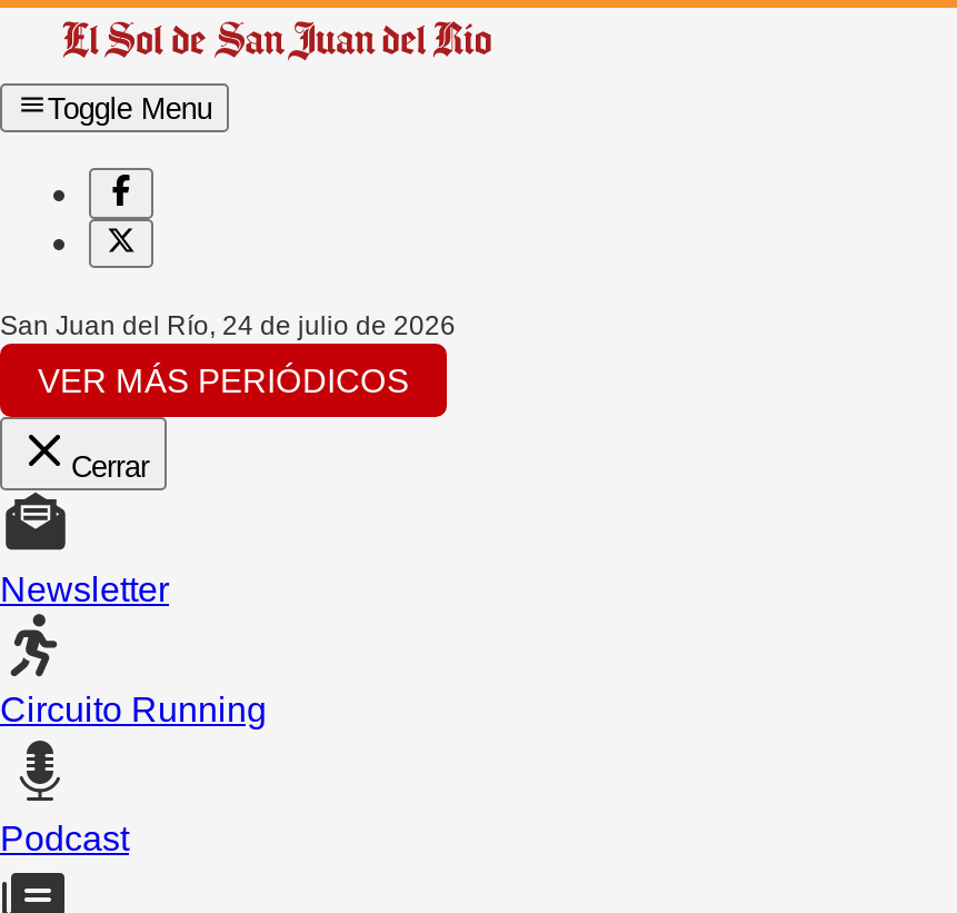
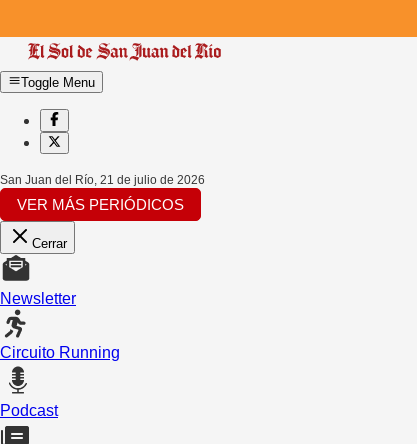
- San Juan del Río, 24 de julio de 2026
+ San Juan del Río, 21 de julio de 2026
